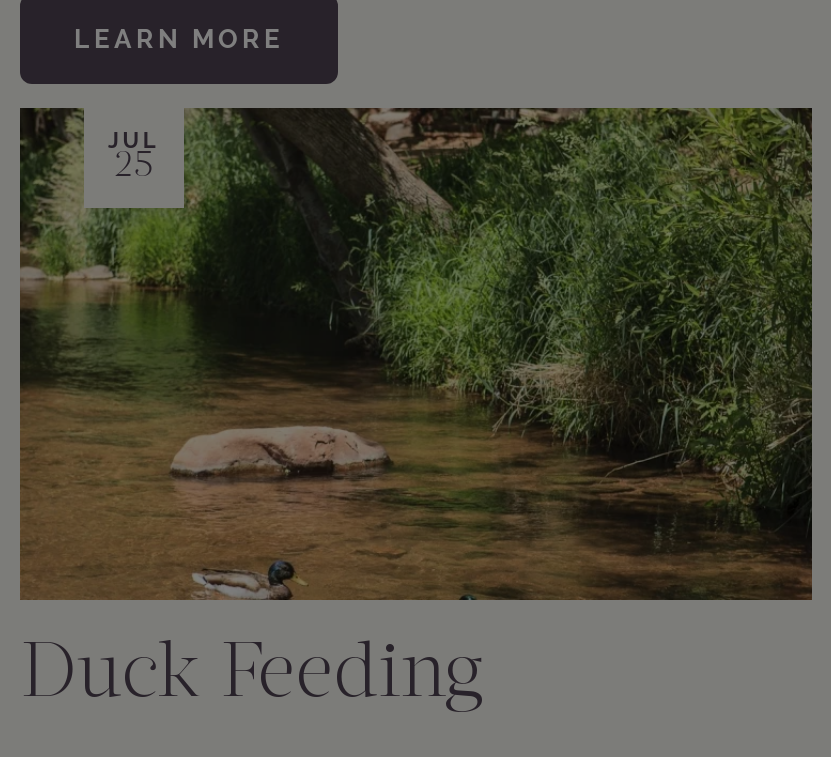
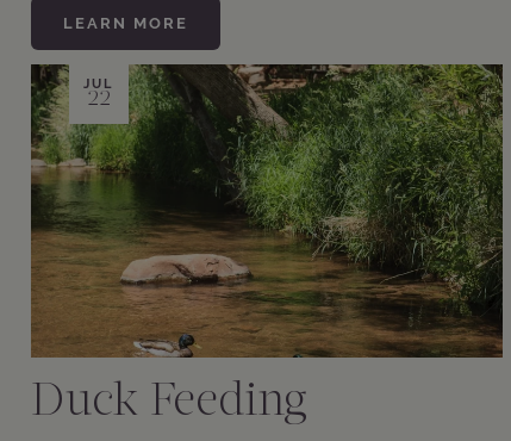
- 25
+ 22
